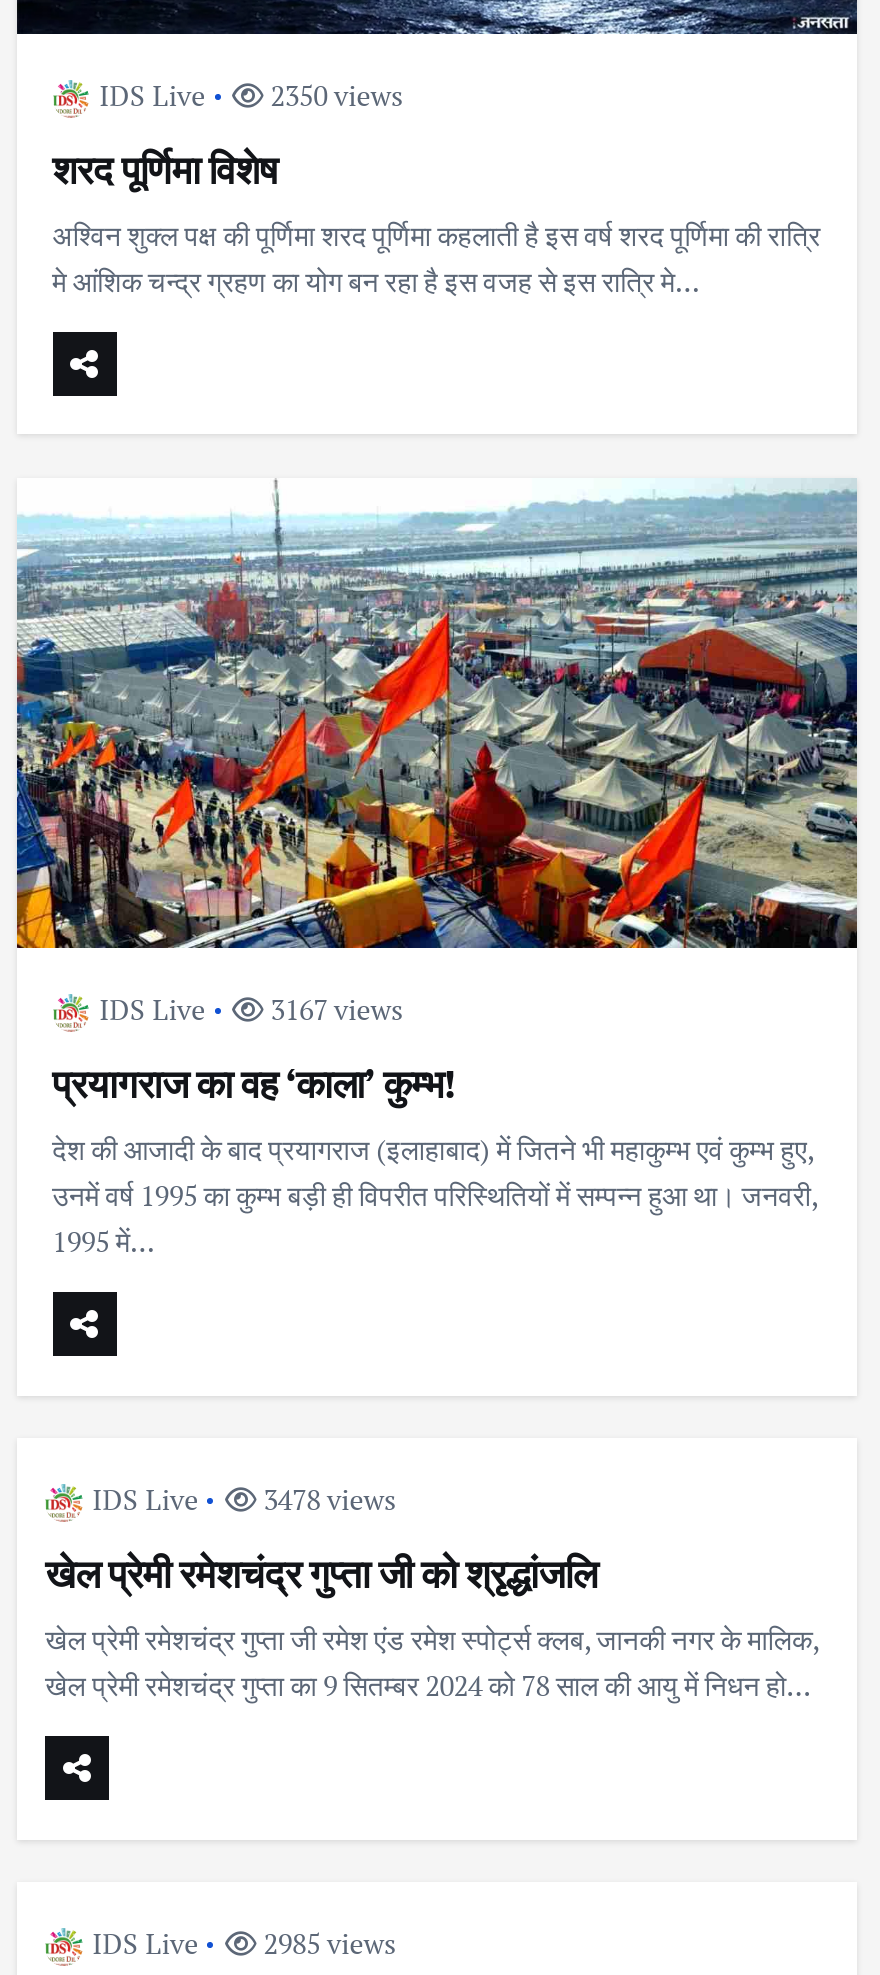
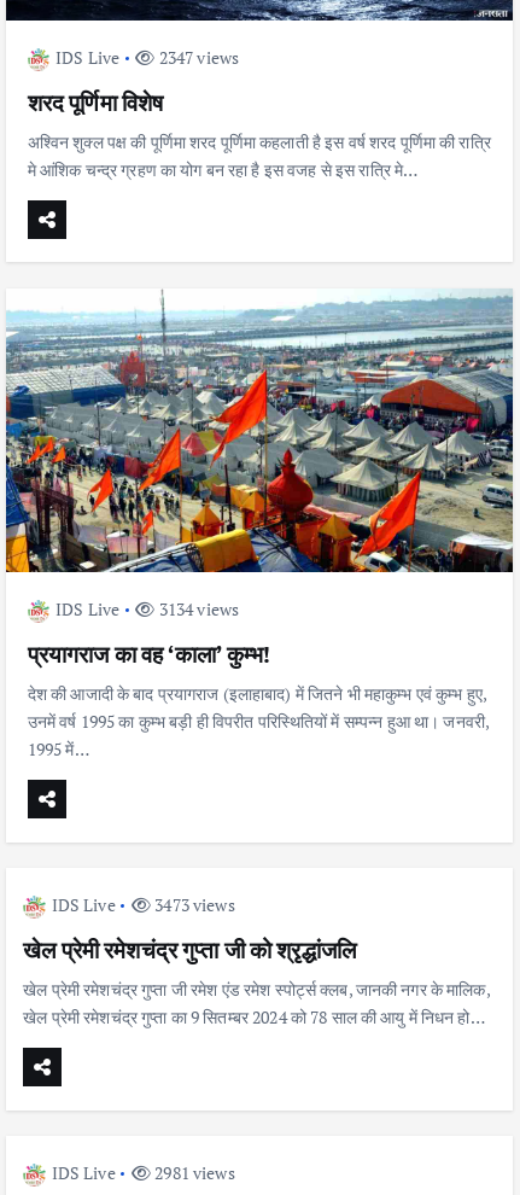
- IDS Live 2350 views
+ IDS Live 2347 views

- IDS Live 3167 views
+ IDS Live 3134 views

- IDS Live 3478 views
+ IDS Live 3473 views

- IDS Live 2985 views
+ IDS Live 2981 views
